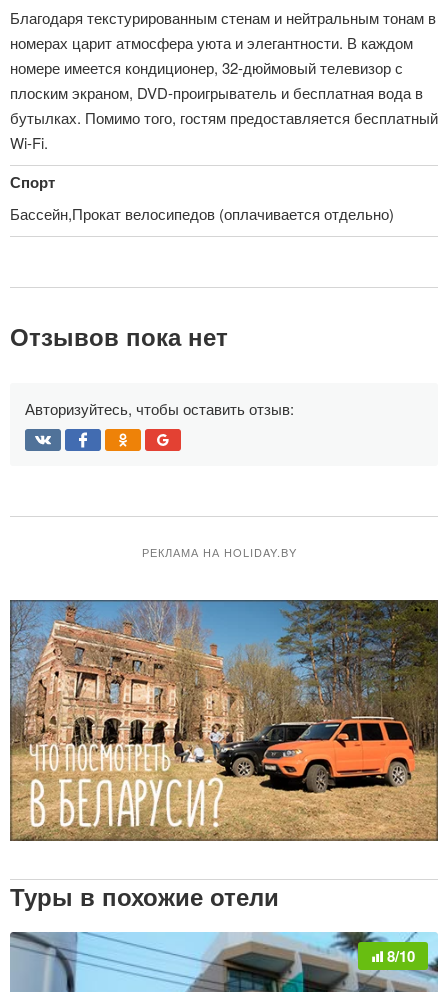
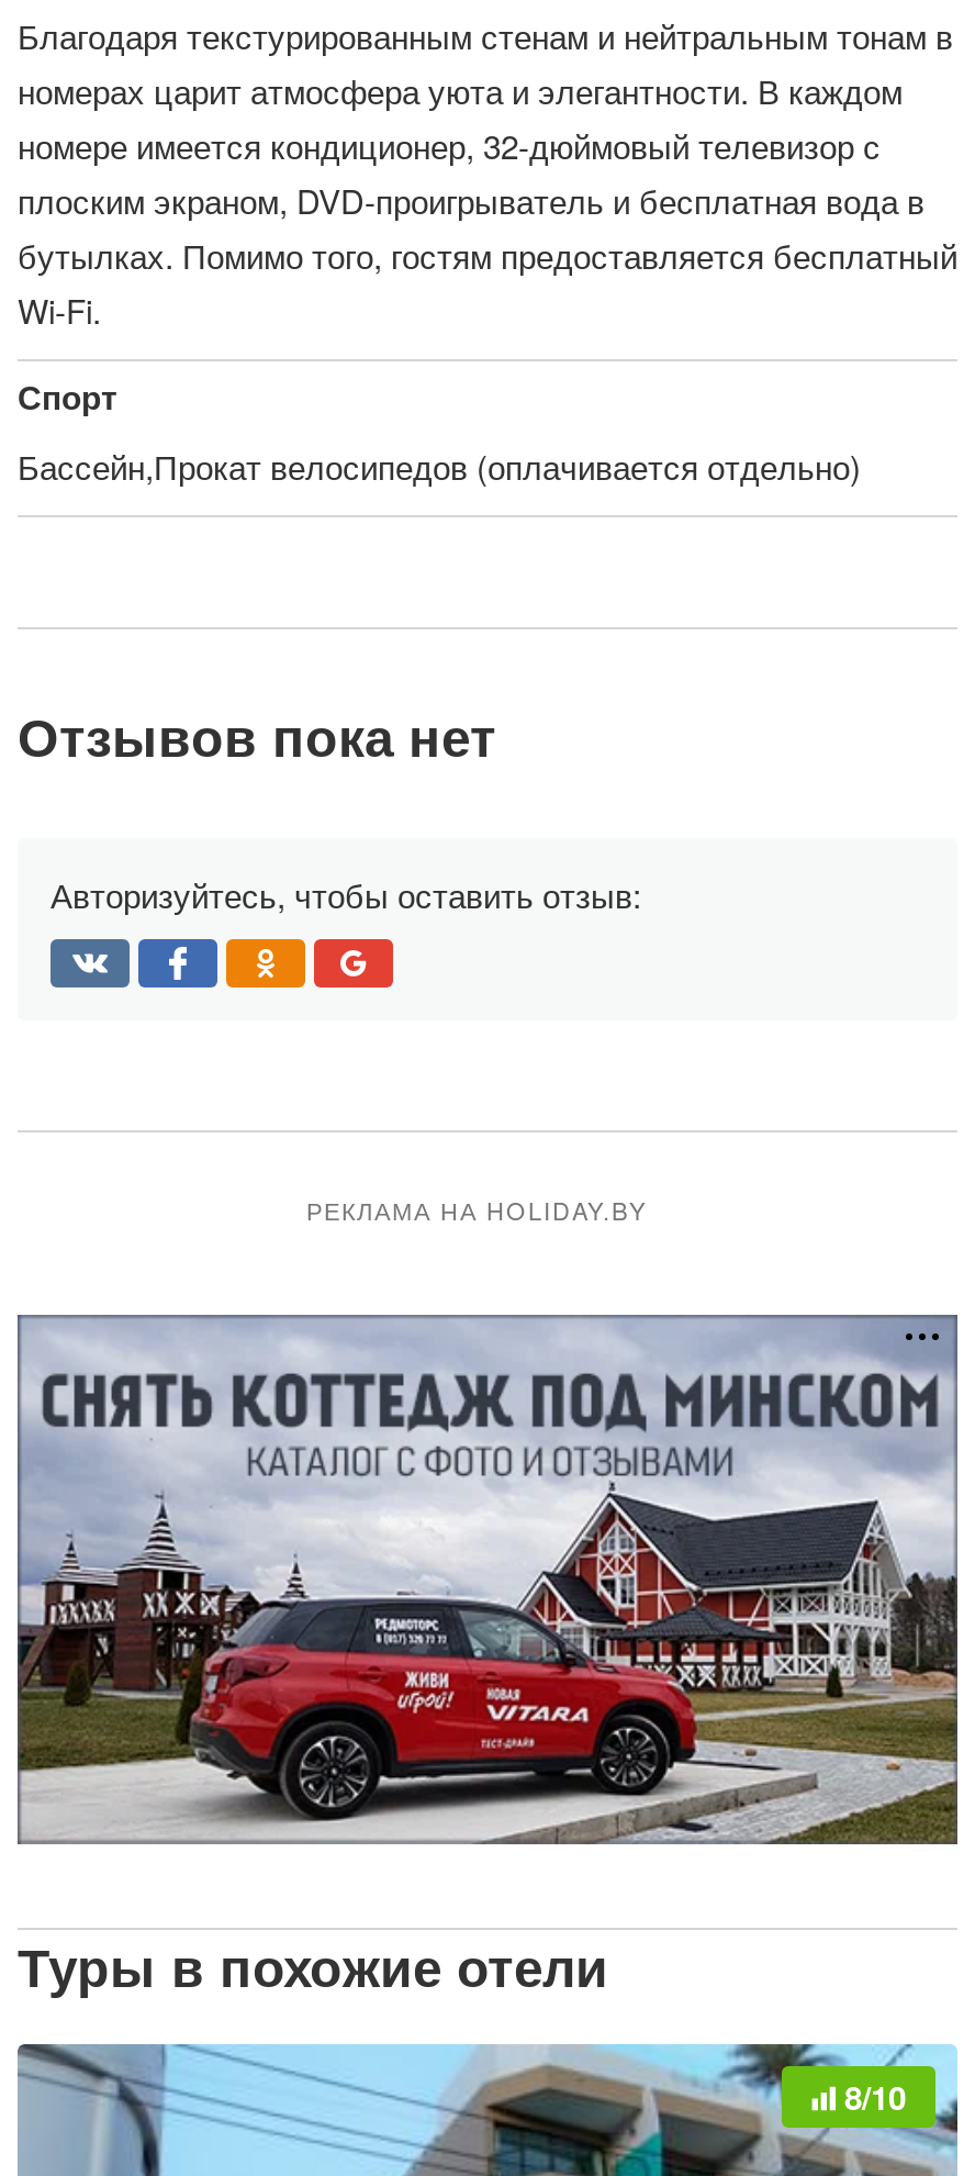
- [image]
+ [image]
